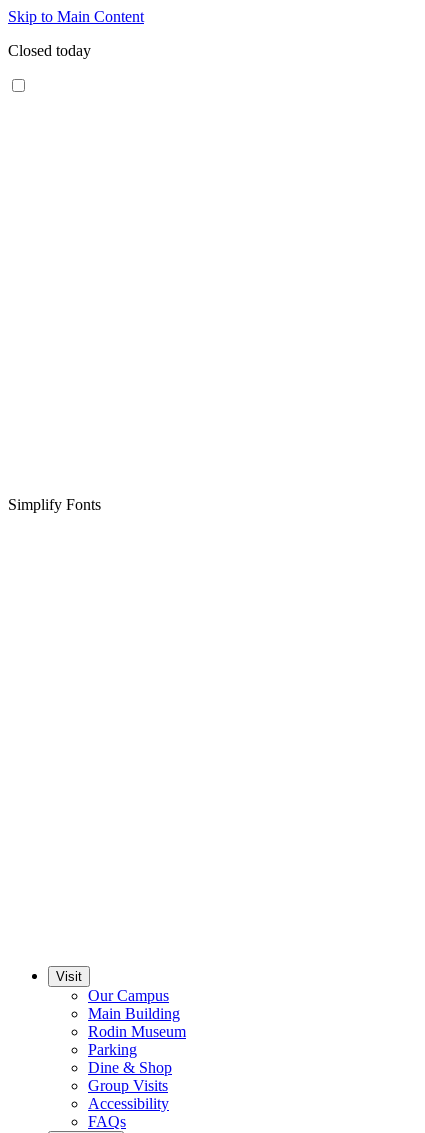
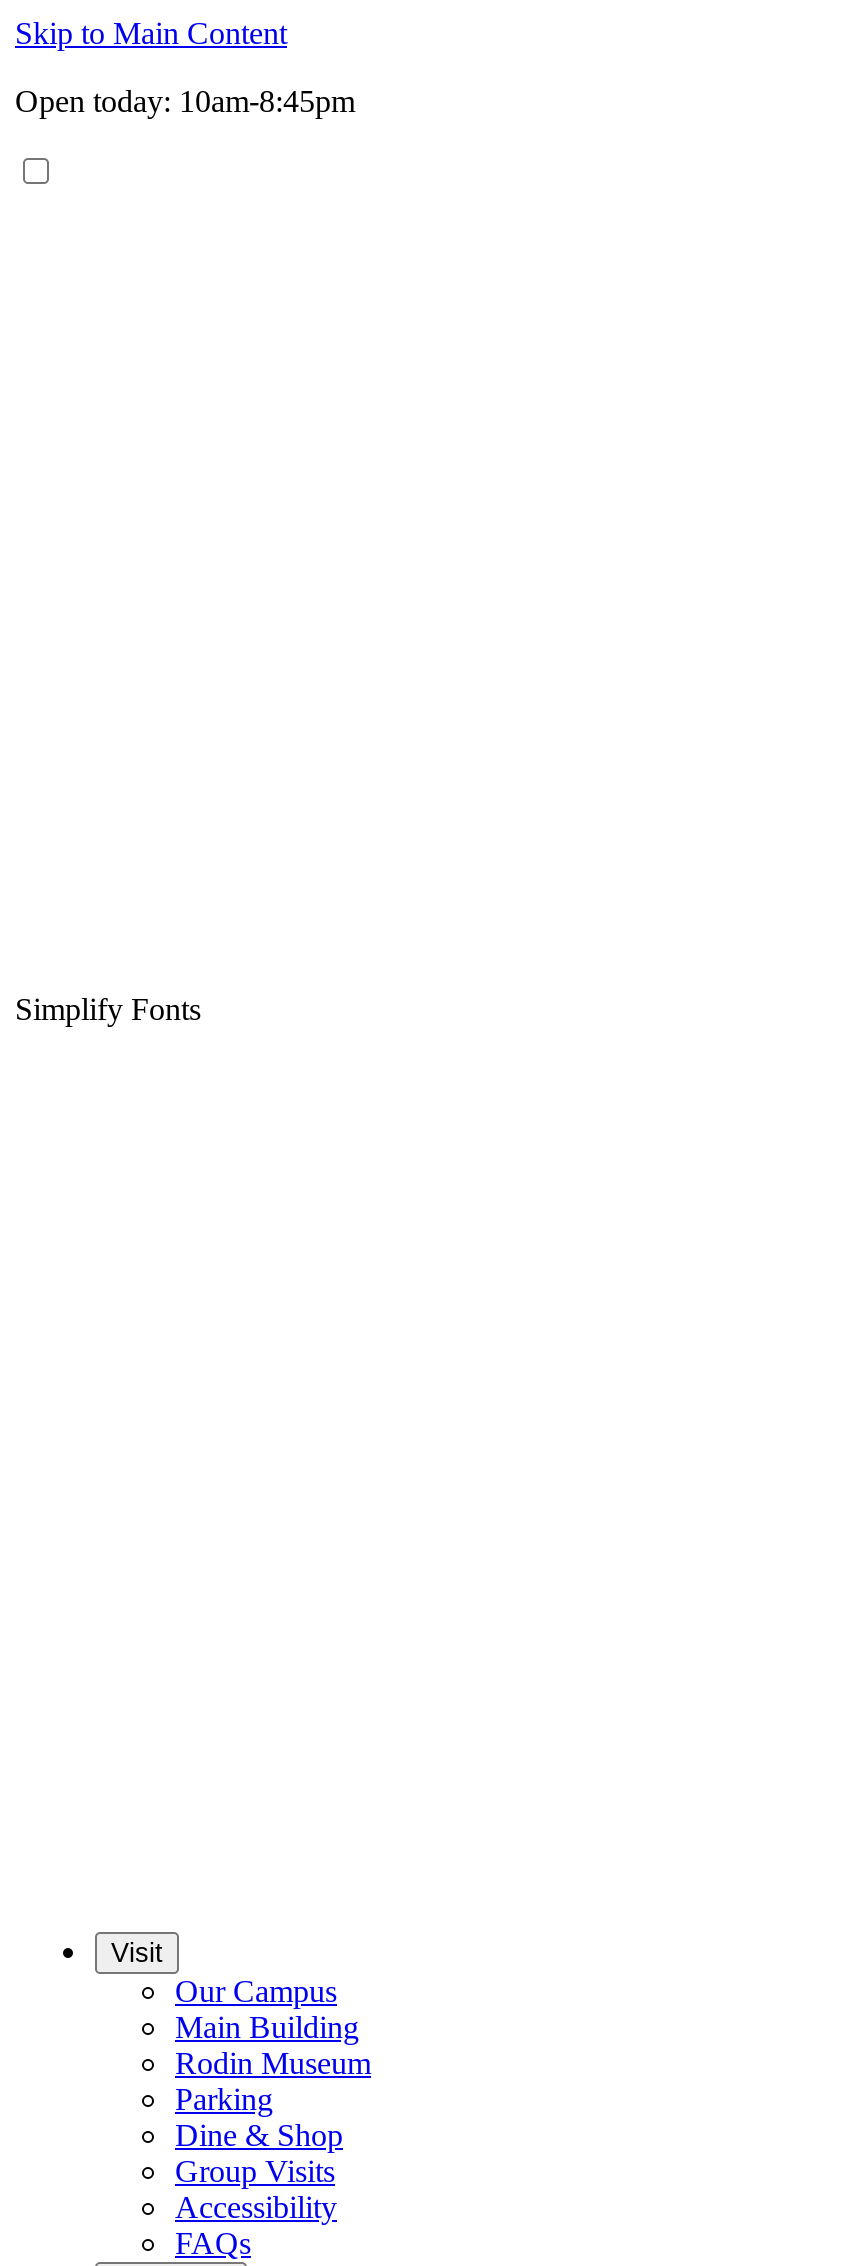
- Closed today
+ Open today: 10am-8:45pm
